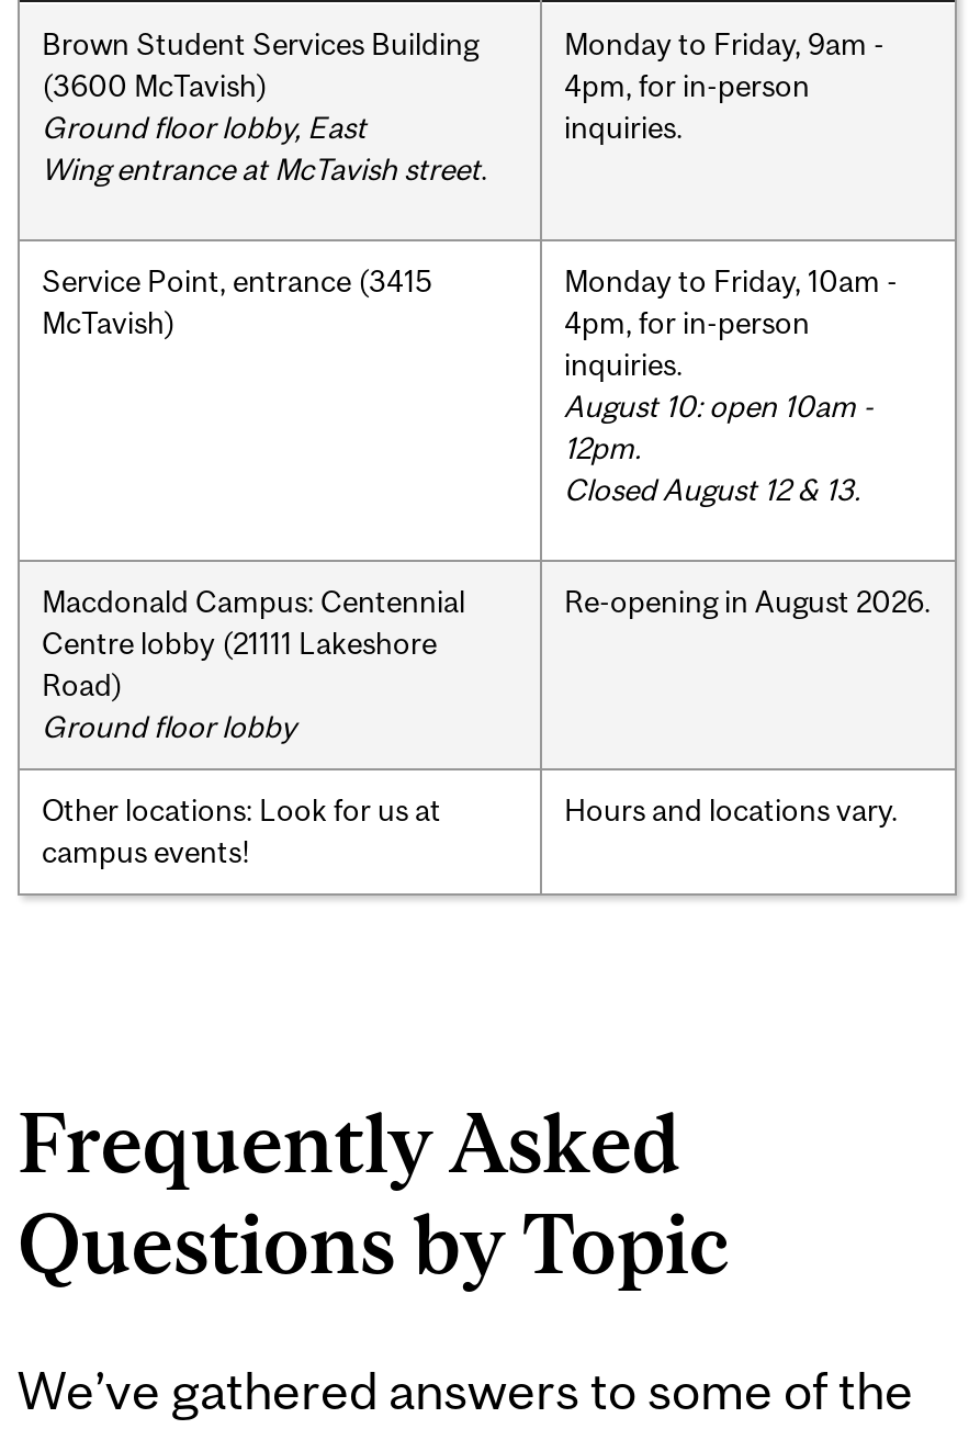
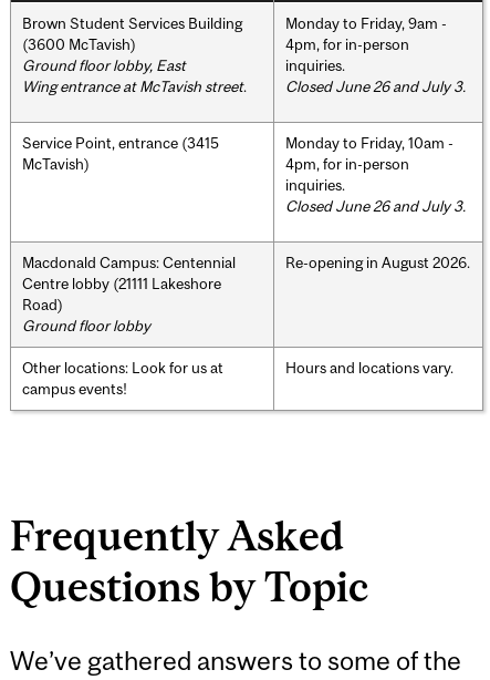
+ Closed June 26 and July 3.

- August 10: open 10am -
- 12pm.
- Closed August 12 & 13.
+ Closed June 26 and July 3.
